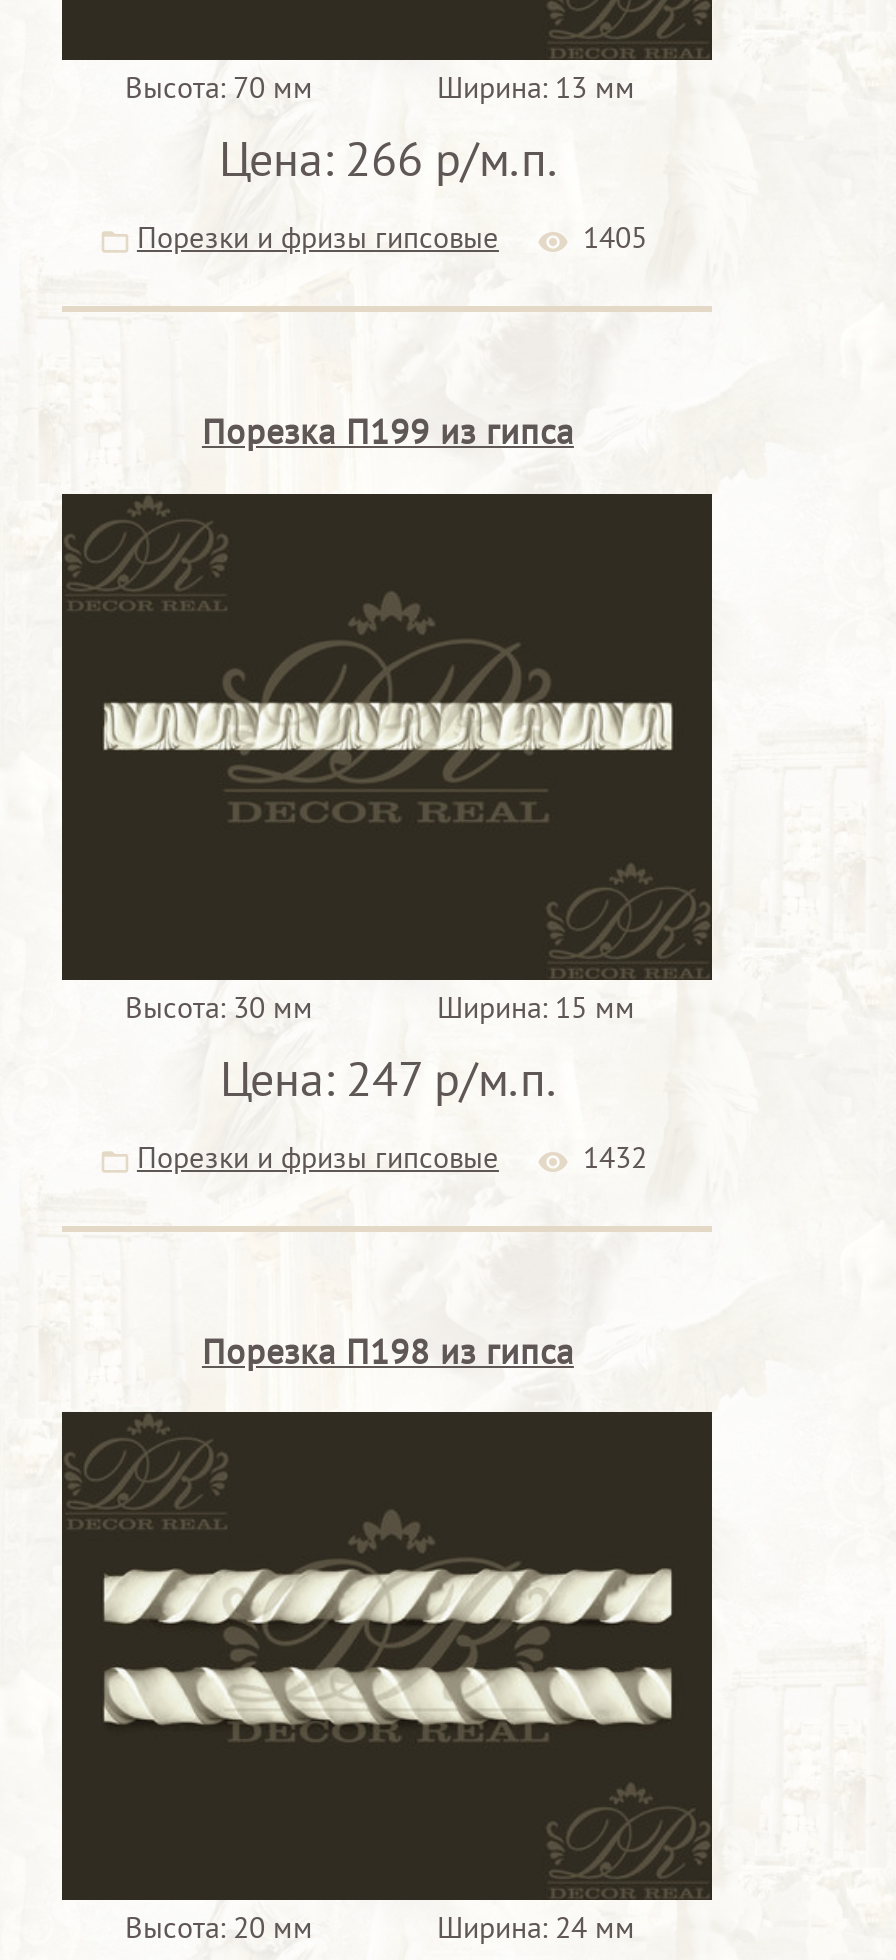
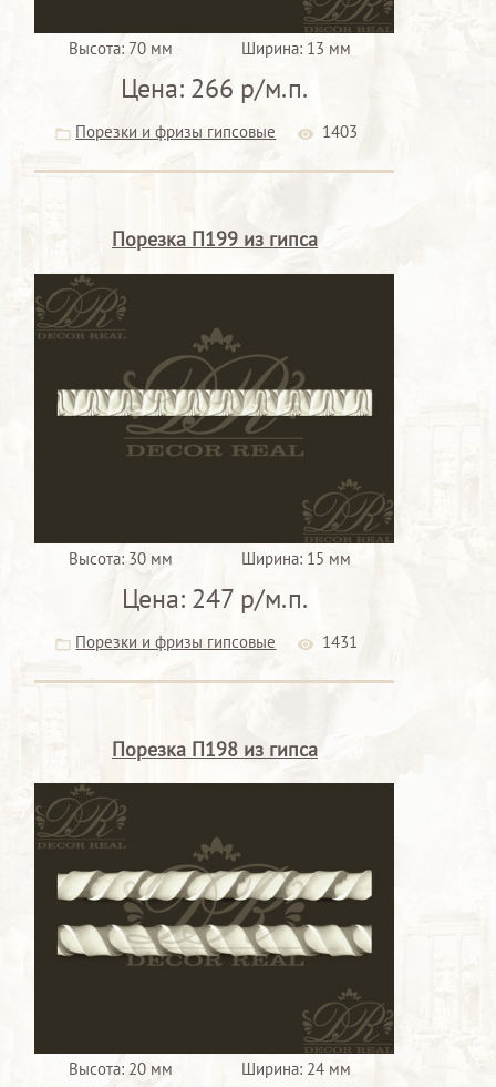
- 1405
+ 1403

- 1432
+ 1431
